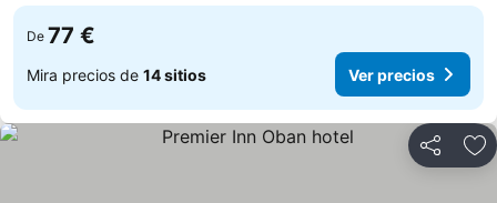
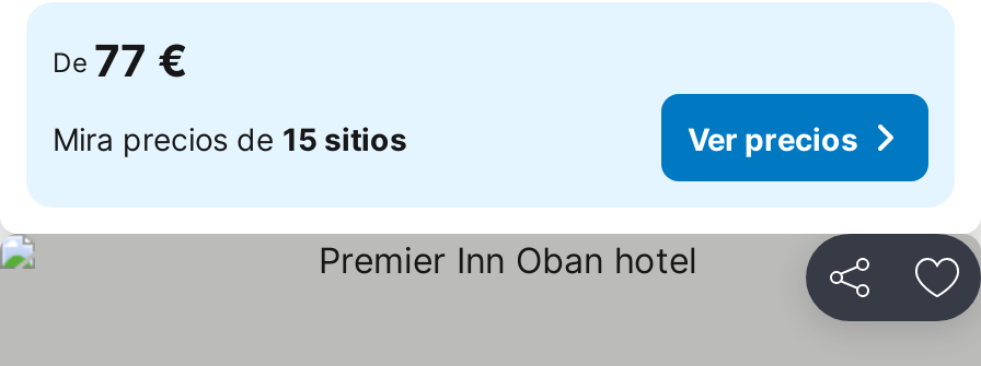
- Mira precios de 14 sitios
+ Mira precios de 15 sitios
